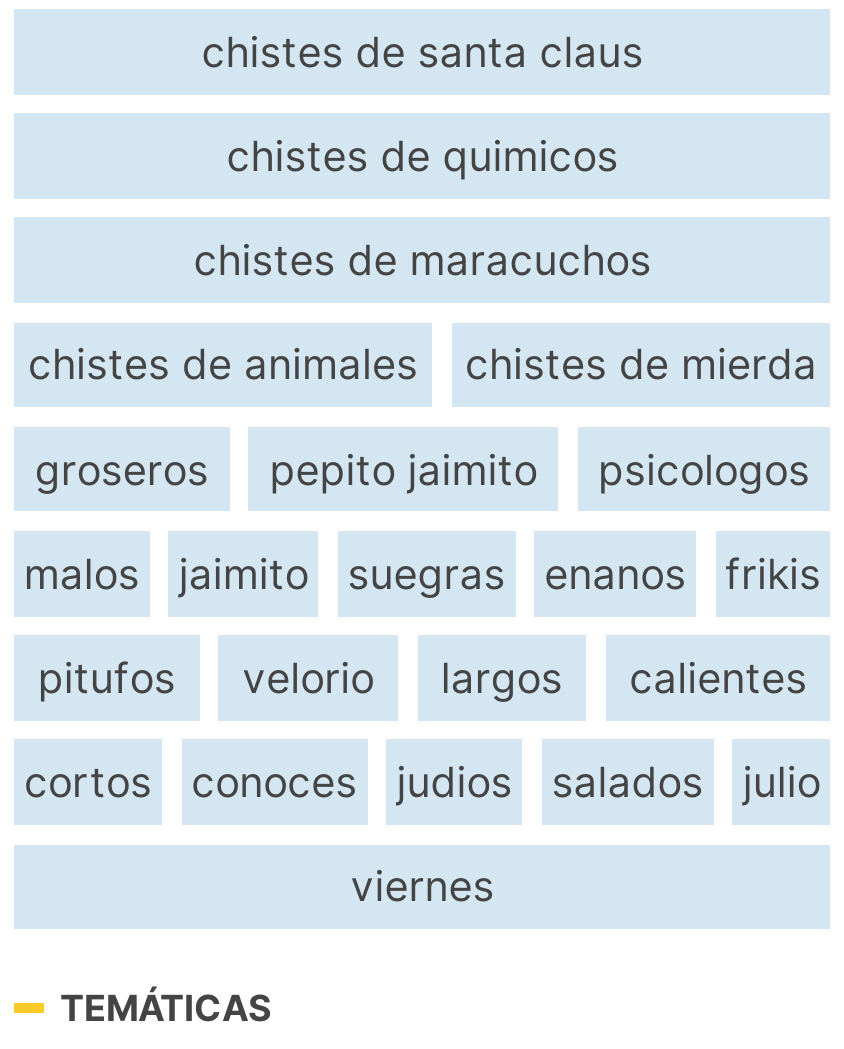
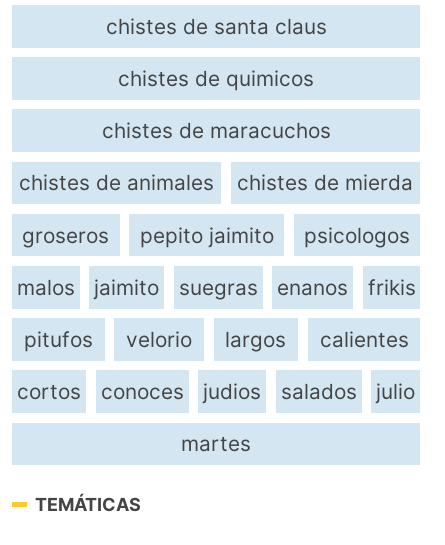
- viernes
+ martes
